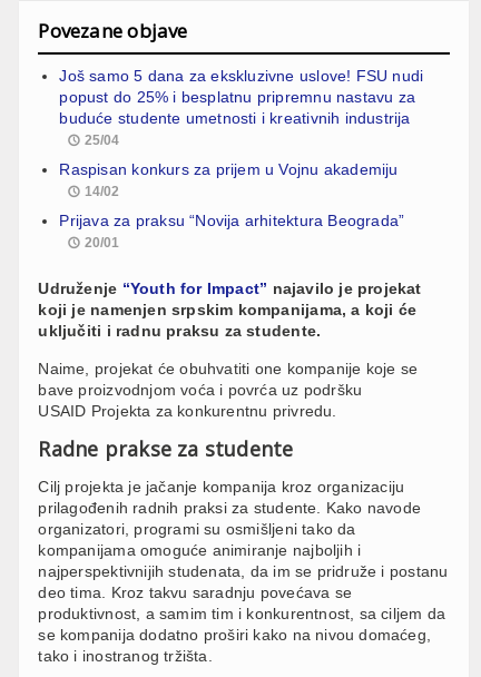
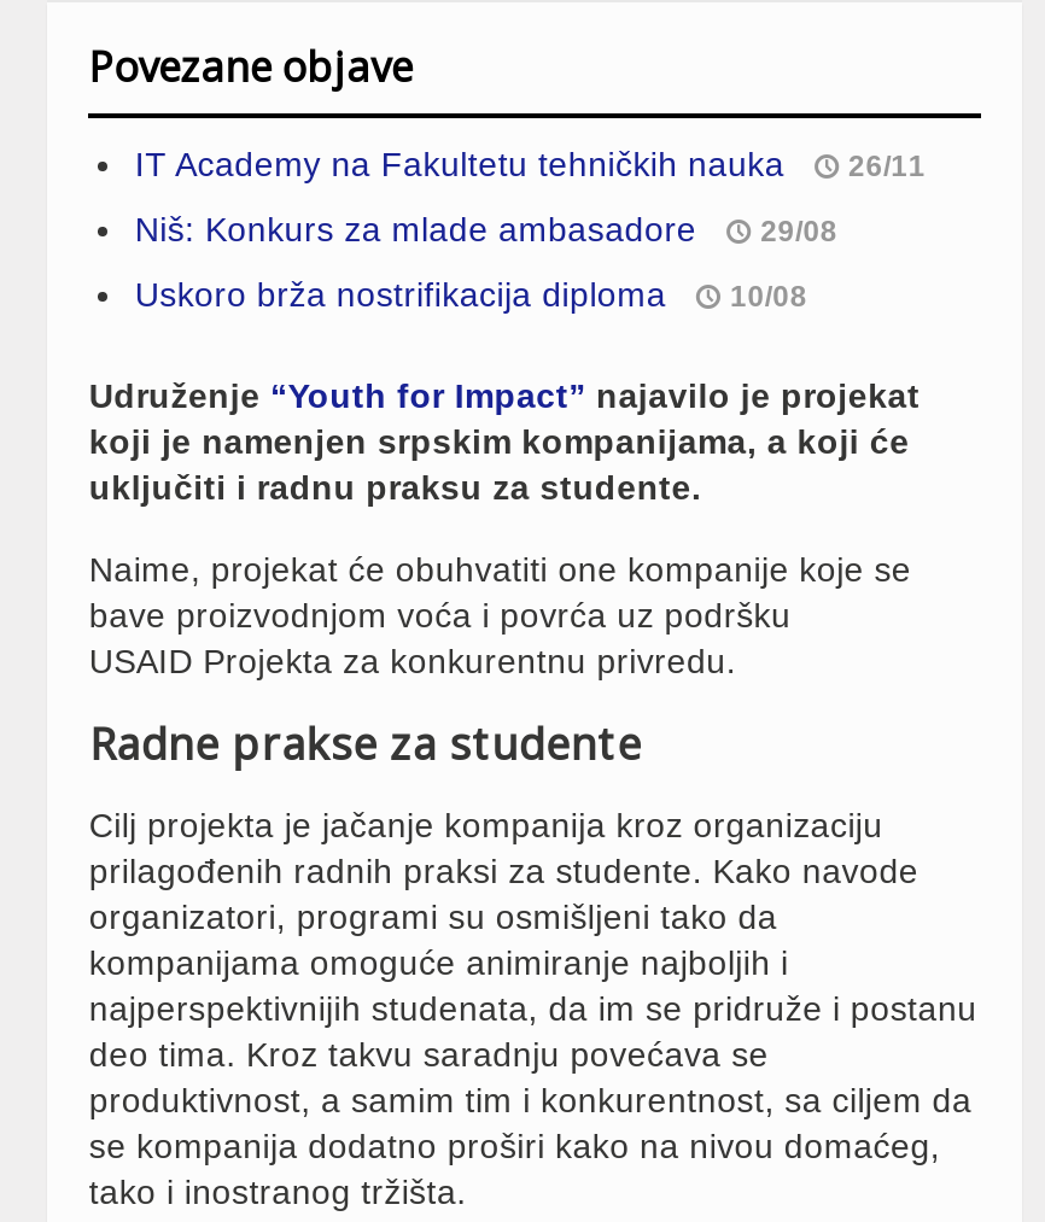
- Još samo 5 dana za ekskluzivne uslove! FSU nudi
- popust do 25% i besplatnu pripremnu nastavu za
- buduće studente umetnosti i kreativnih industrija
- 25/04
+ IT Academy na Fakultetu tehničkih nauka
+ 26/11

- Raspisan konkurs za prijem u Vojnu akademiju
- 14/02
+ Niš: Konkurs za mlade ambasadore
+ 29/08

- Prijava za praksu “Novija arhitektura Beograda”
- 20/01
+ Uskoro brža nostrifikacija diploma
+ 10/08
